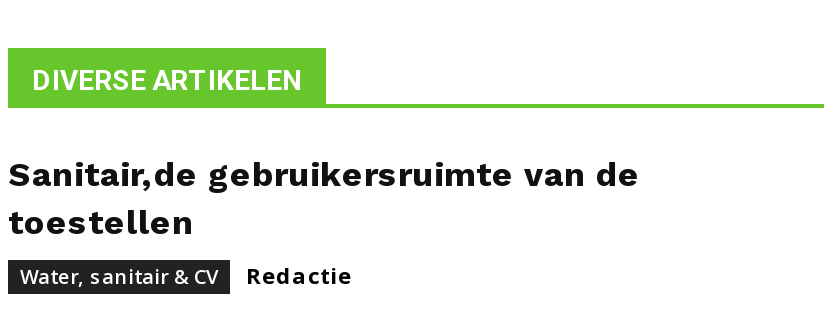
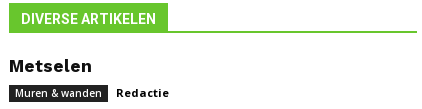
- Sanitair,de gebruikersruimte van de
- toestellen
+ Metselen

- Water, sanitair & CV
+ Muren & wanden
